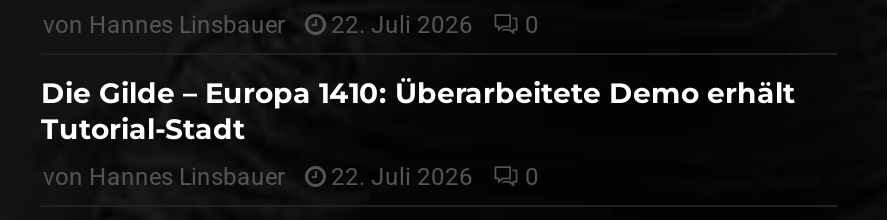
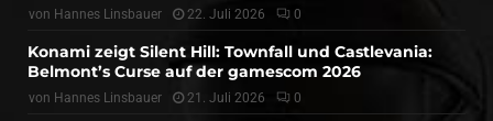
- Die Gilde – Europa 1410: Überarbeitete Demo erhält
- Tutorial-Stadt
+ Konami zeigt Silent Hill: Townfall und Castlevania:
+ Belmont’s Curse auf der gamescom 2026

- von Hannes Linsbauer 22. Juli 2026 0
+ von Hannes Linsbauer 21. Juli 2026 0
